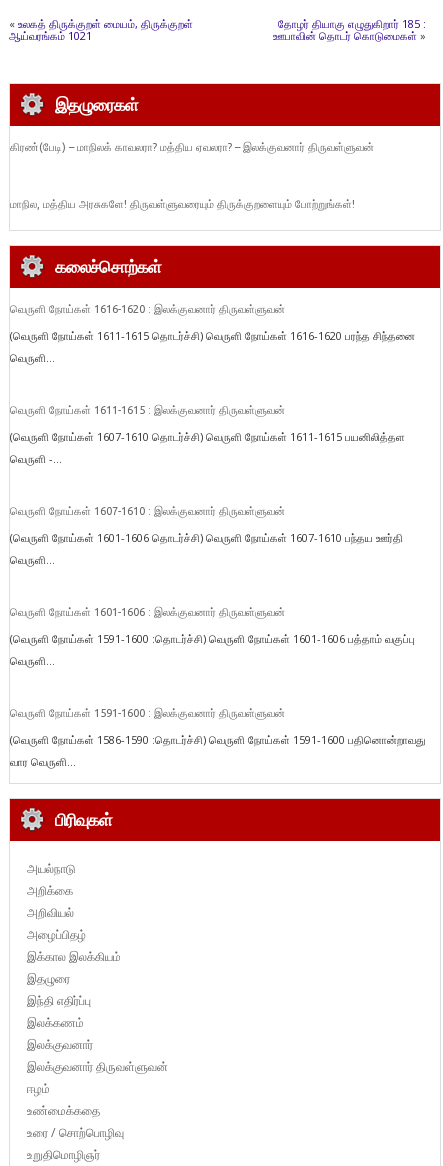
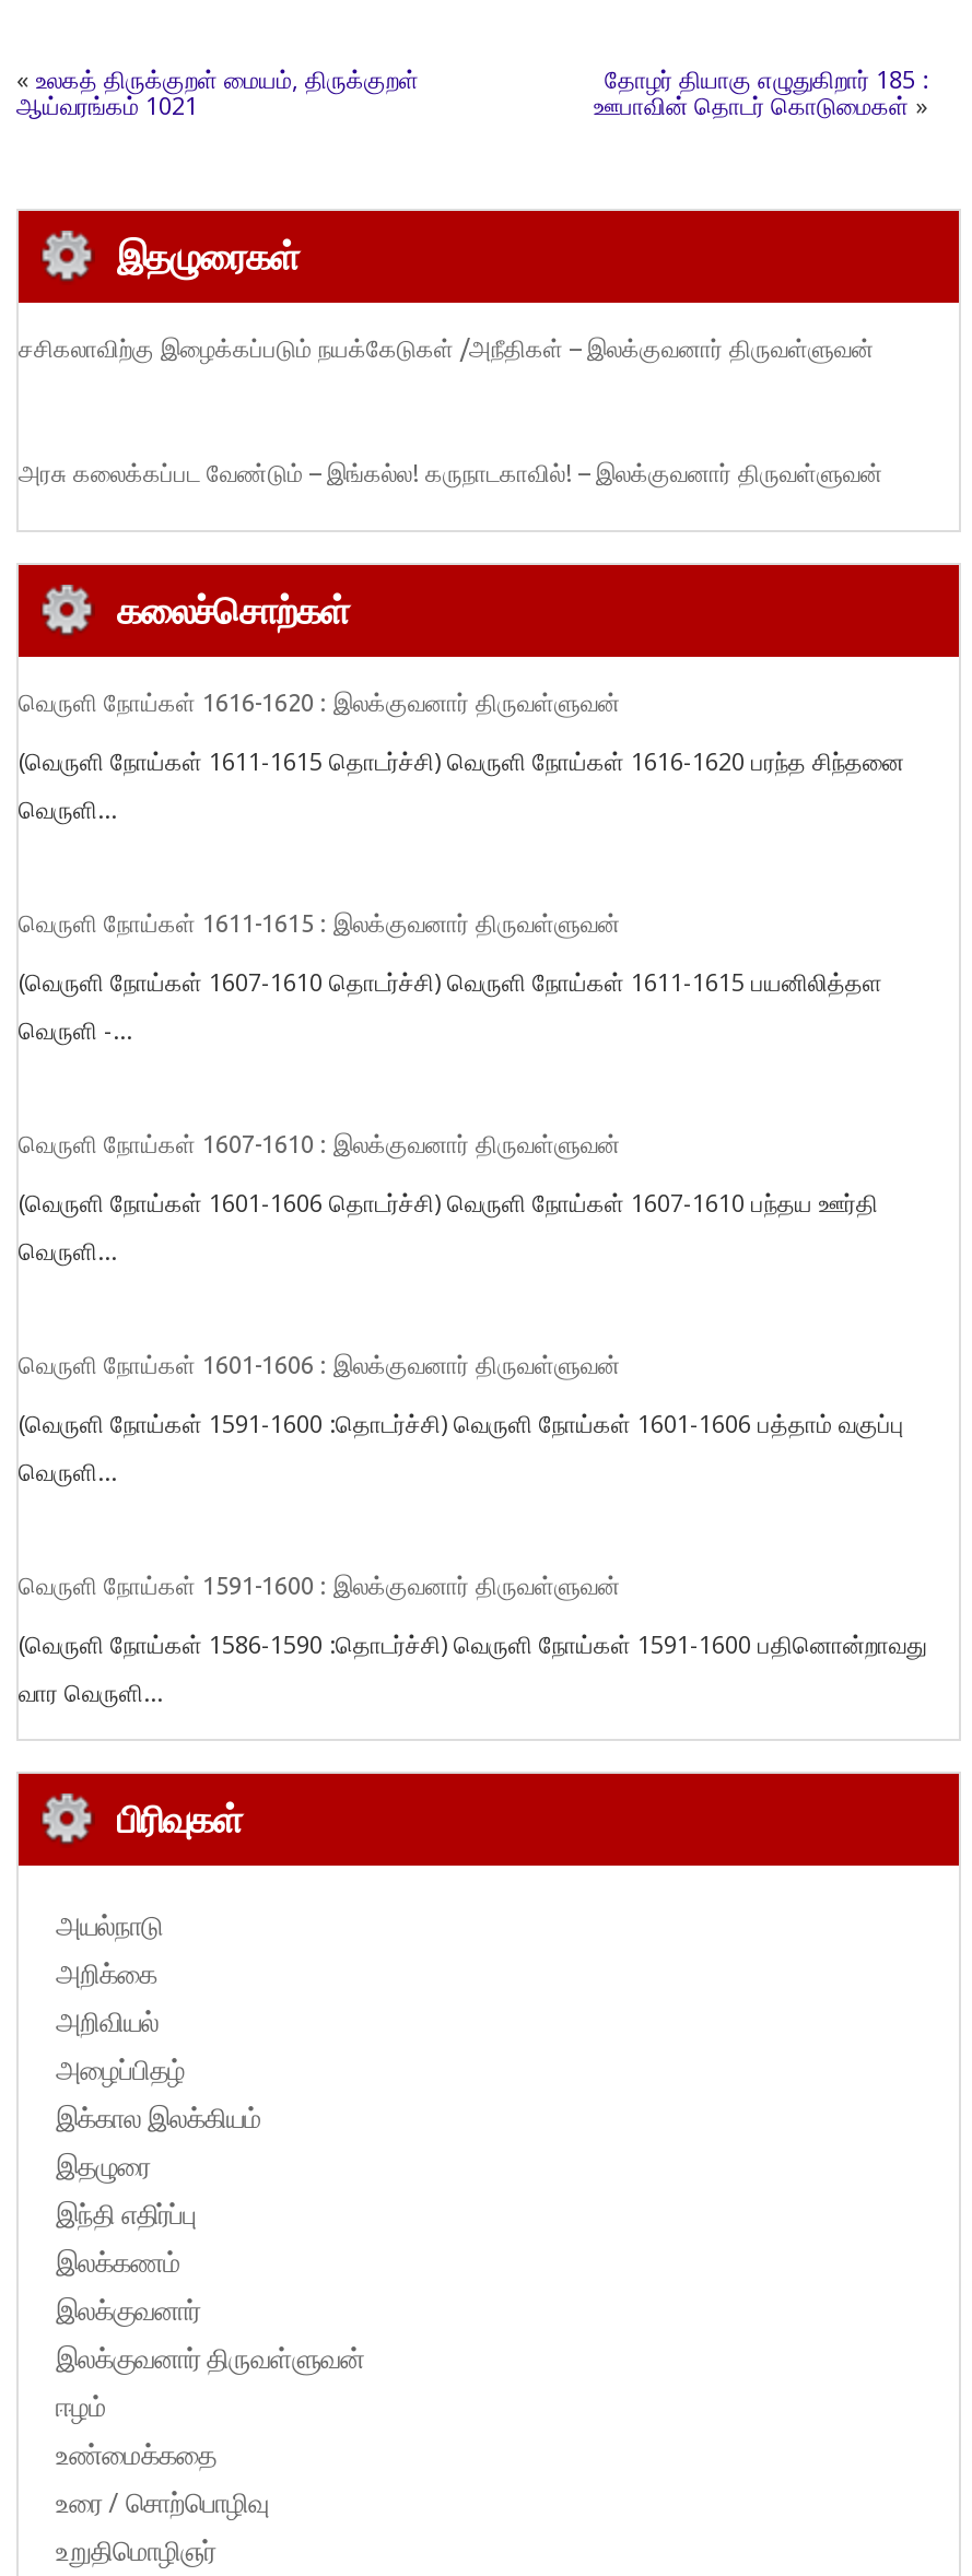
- கிரண்(பேடி) – மாநிலக் காவலரா? மத்திய ஏவலரா? – இலக்குவனார் திருவள்ளுவன்
+ சசிகலாவிற்கு இழைக்கப்படும் நயக்கேடுகள் /அநீதிகள் – இலக்குவனார் திருவள்ளுவன்

- மாநில, மத்திய அரசுகளே! திருவள்ளுவரையும் திருக்குறளையும் போற்றுங்கள்!
+ அரசு கலைக்கப்பட வேண்டும் – இங்கல்ல! கருநாடகாவில்! – இலக்குவனார் திருவள்ளுவன்
